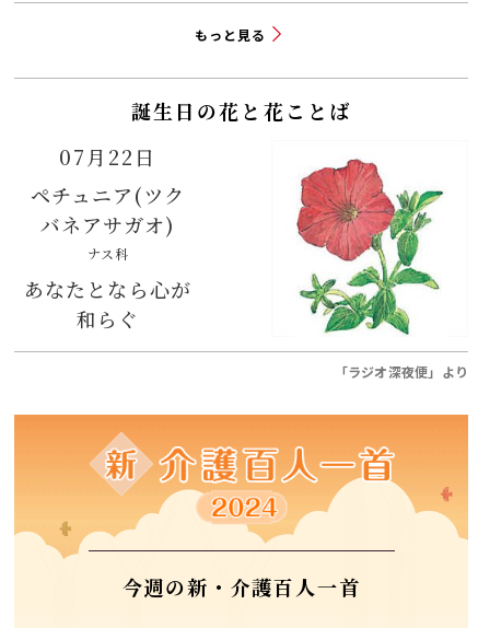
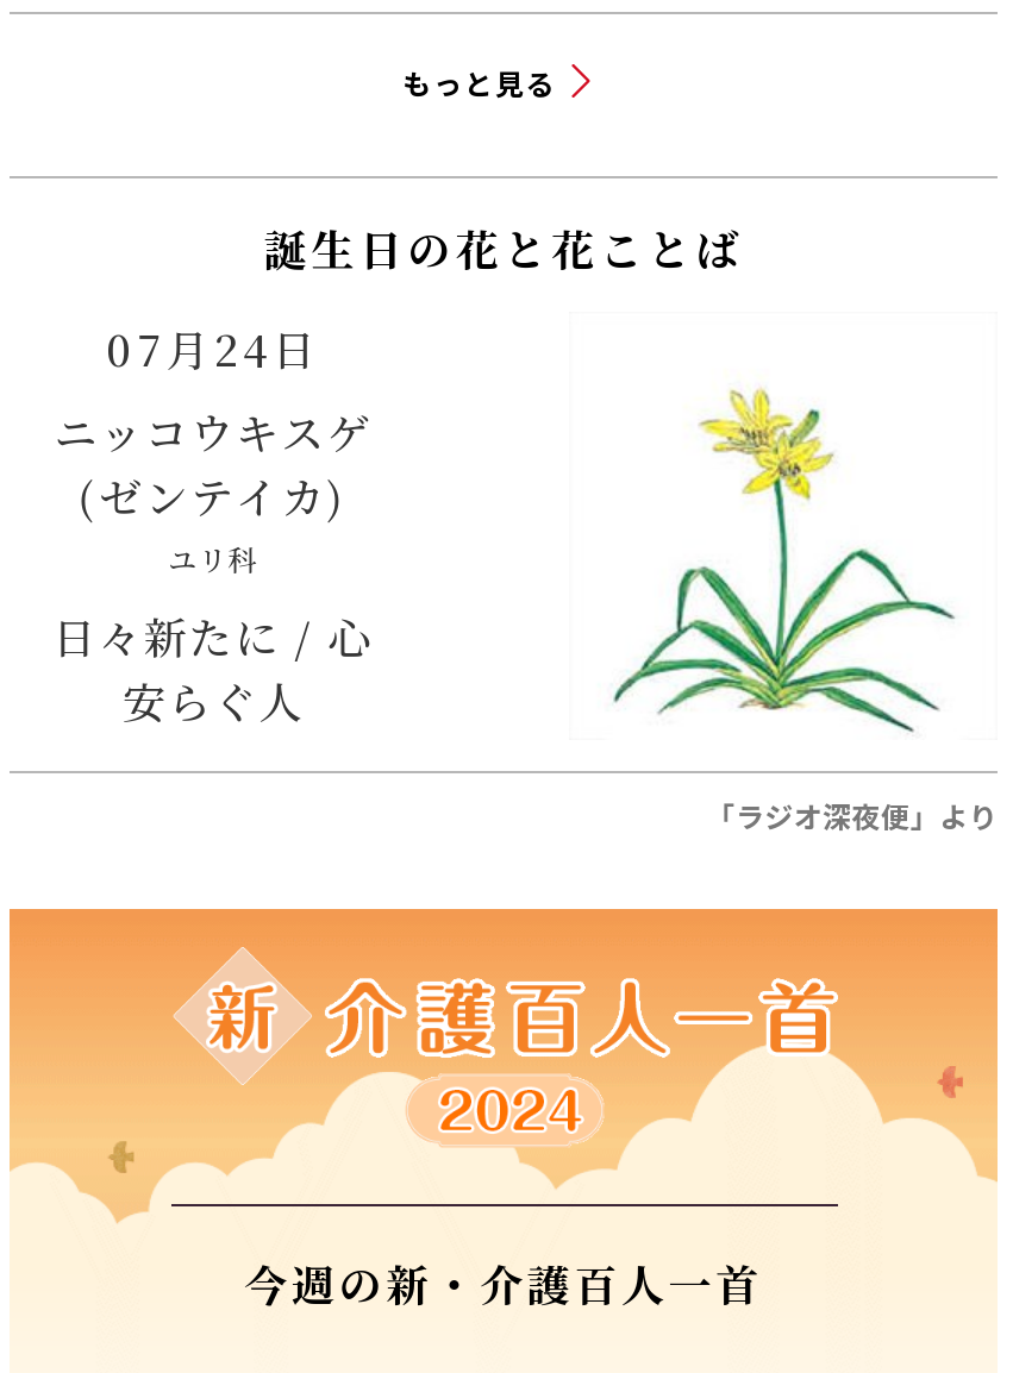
- 07月22日
- ペチュニア(ツク
- バネアサガオ)
- ナス科
- あなたとなら心が
- 和らぐ
+ 07月24日
+ ニッコウキスゲ
+ (ゼンテイカ)
+ ユリ科
+ 日々新たに / 心
+ 安らぐ人

- [image]
+ [image]
